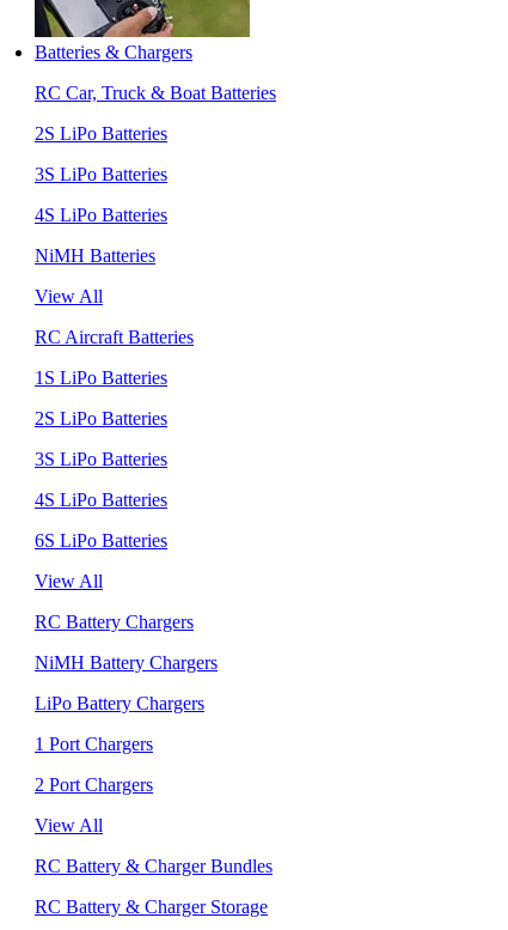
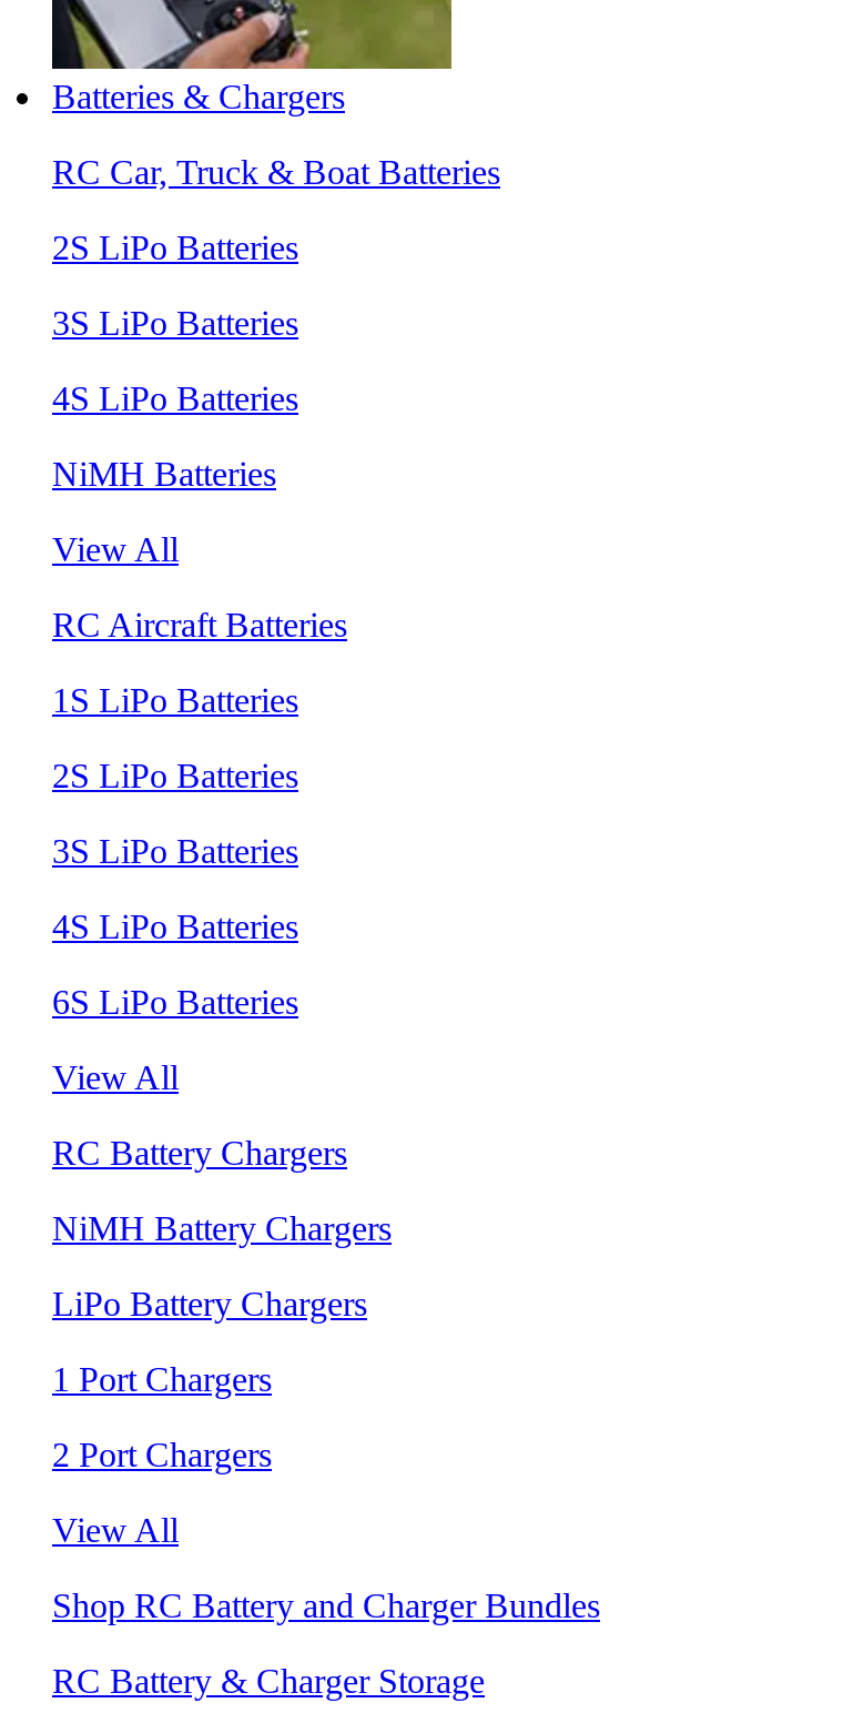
- RC Battery & Charger Bundles
+ Shop RC Battery and Charger Bundles
